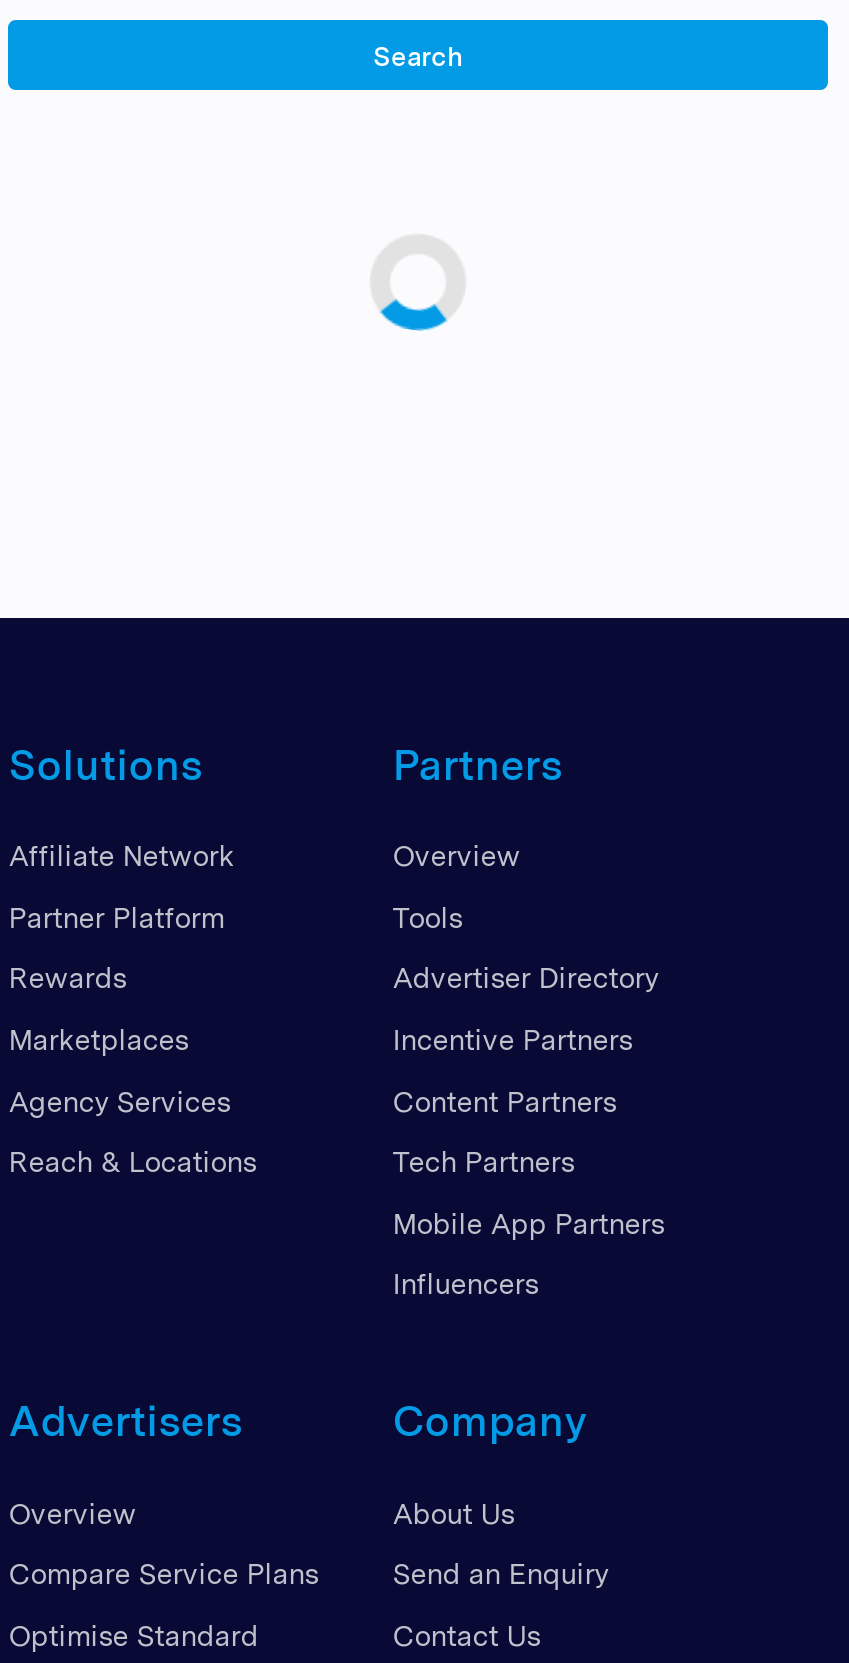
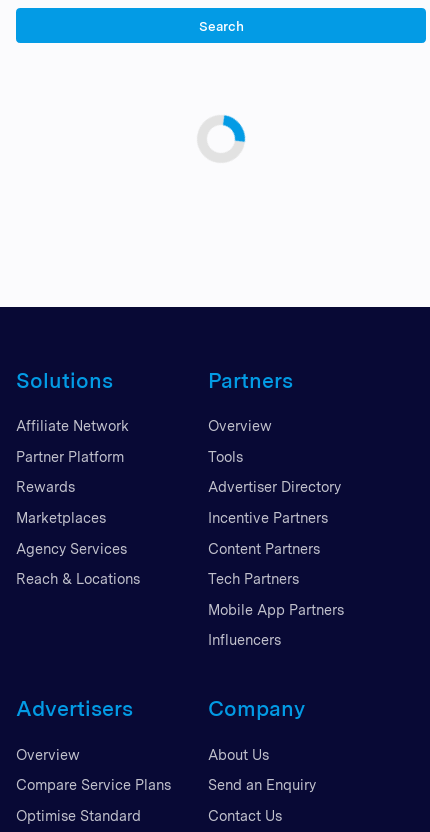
- [image]
+ [image]
